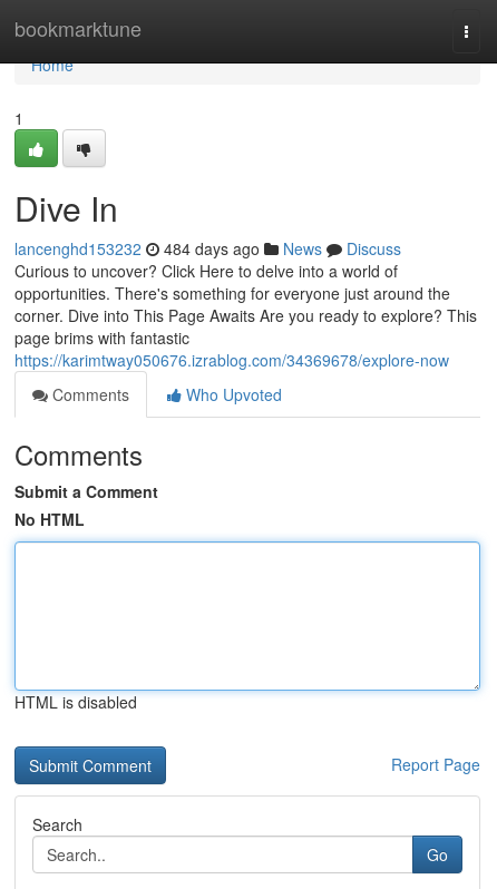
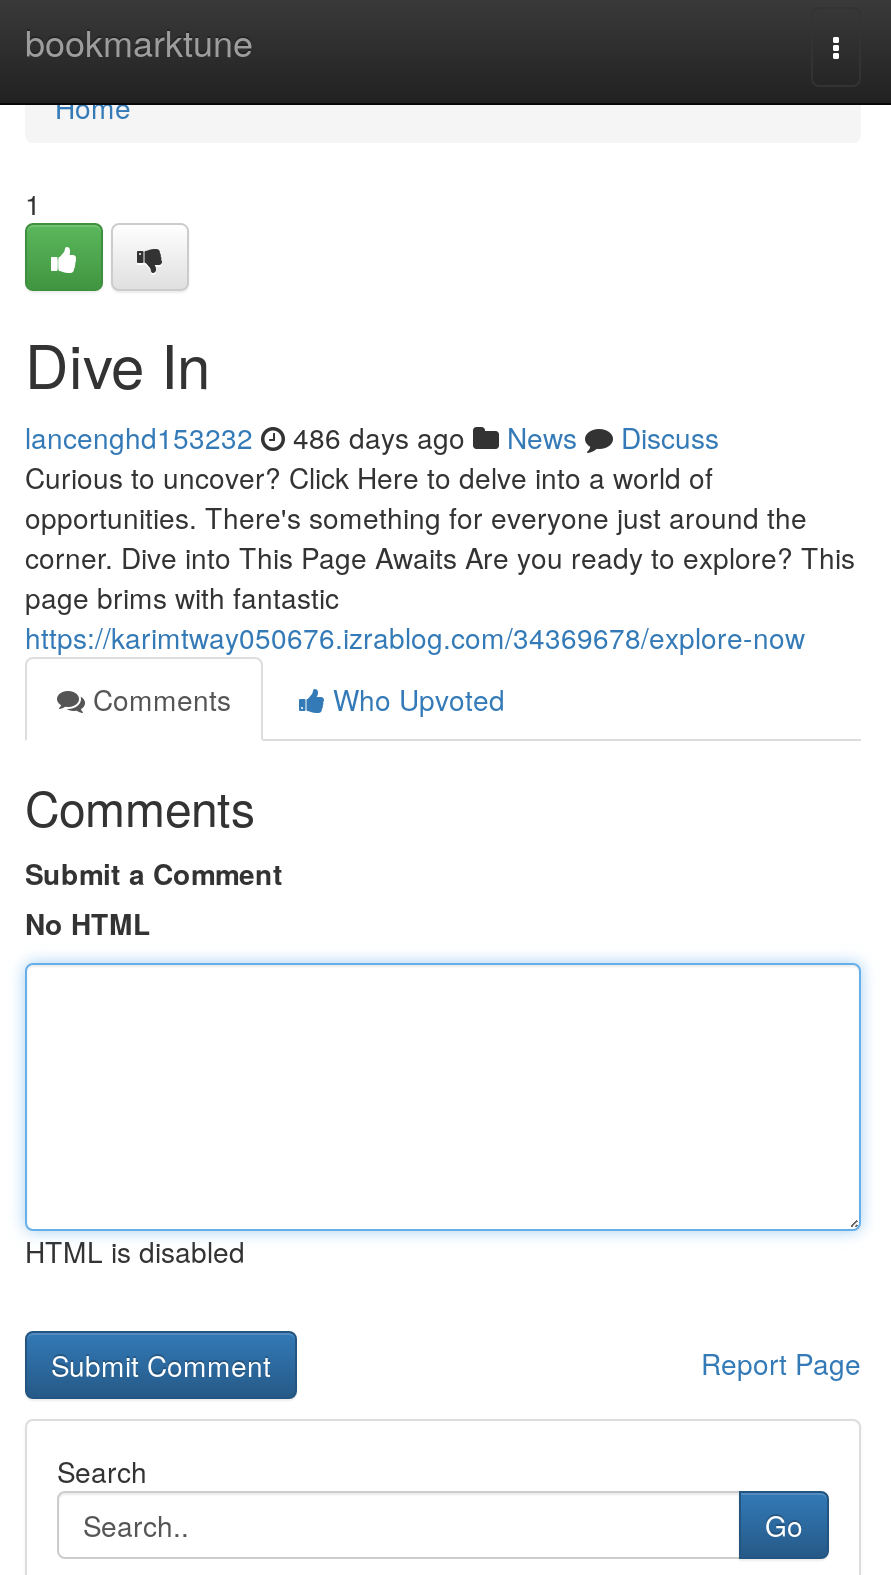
- lancenghd153232 484 days ago News Discuss
+ lancenghd153232 486 days ago News Discuss
